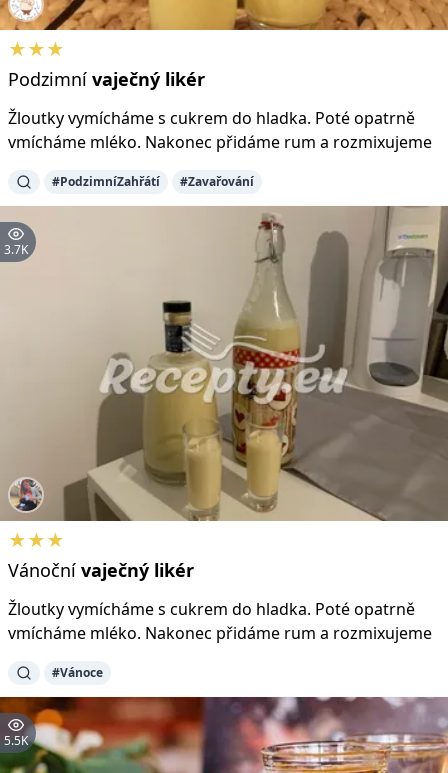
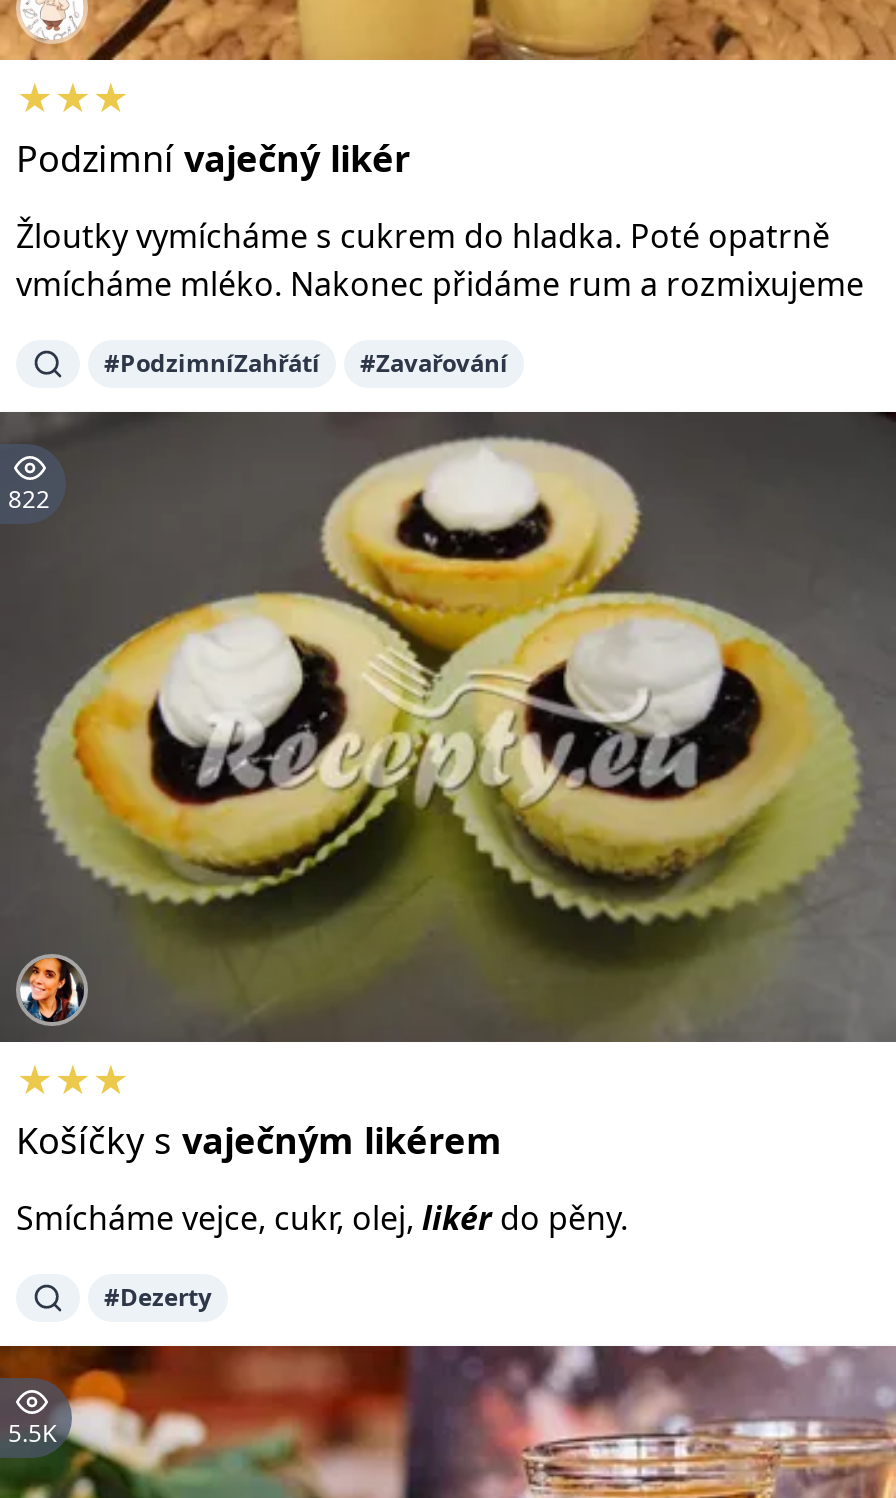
- [image]
- 3.7K
+ [image]
+ 822

- Vánoční vaječný likér
+ Košíčky s vaječným likérem

- Žloutky vymícháme s cukrem do hladka. Poté opatrně
- vmícháme mléko. Nakonec přidáme rum a rozmixujeme
+ Smícháme vejce, cukr, olej, likér do pěny.

- #Vánoce
+ #Dezerty
